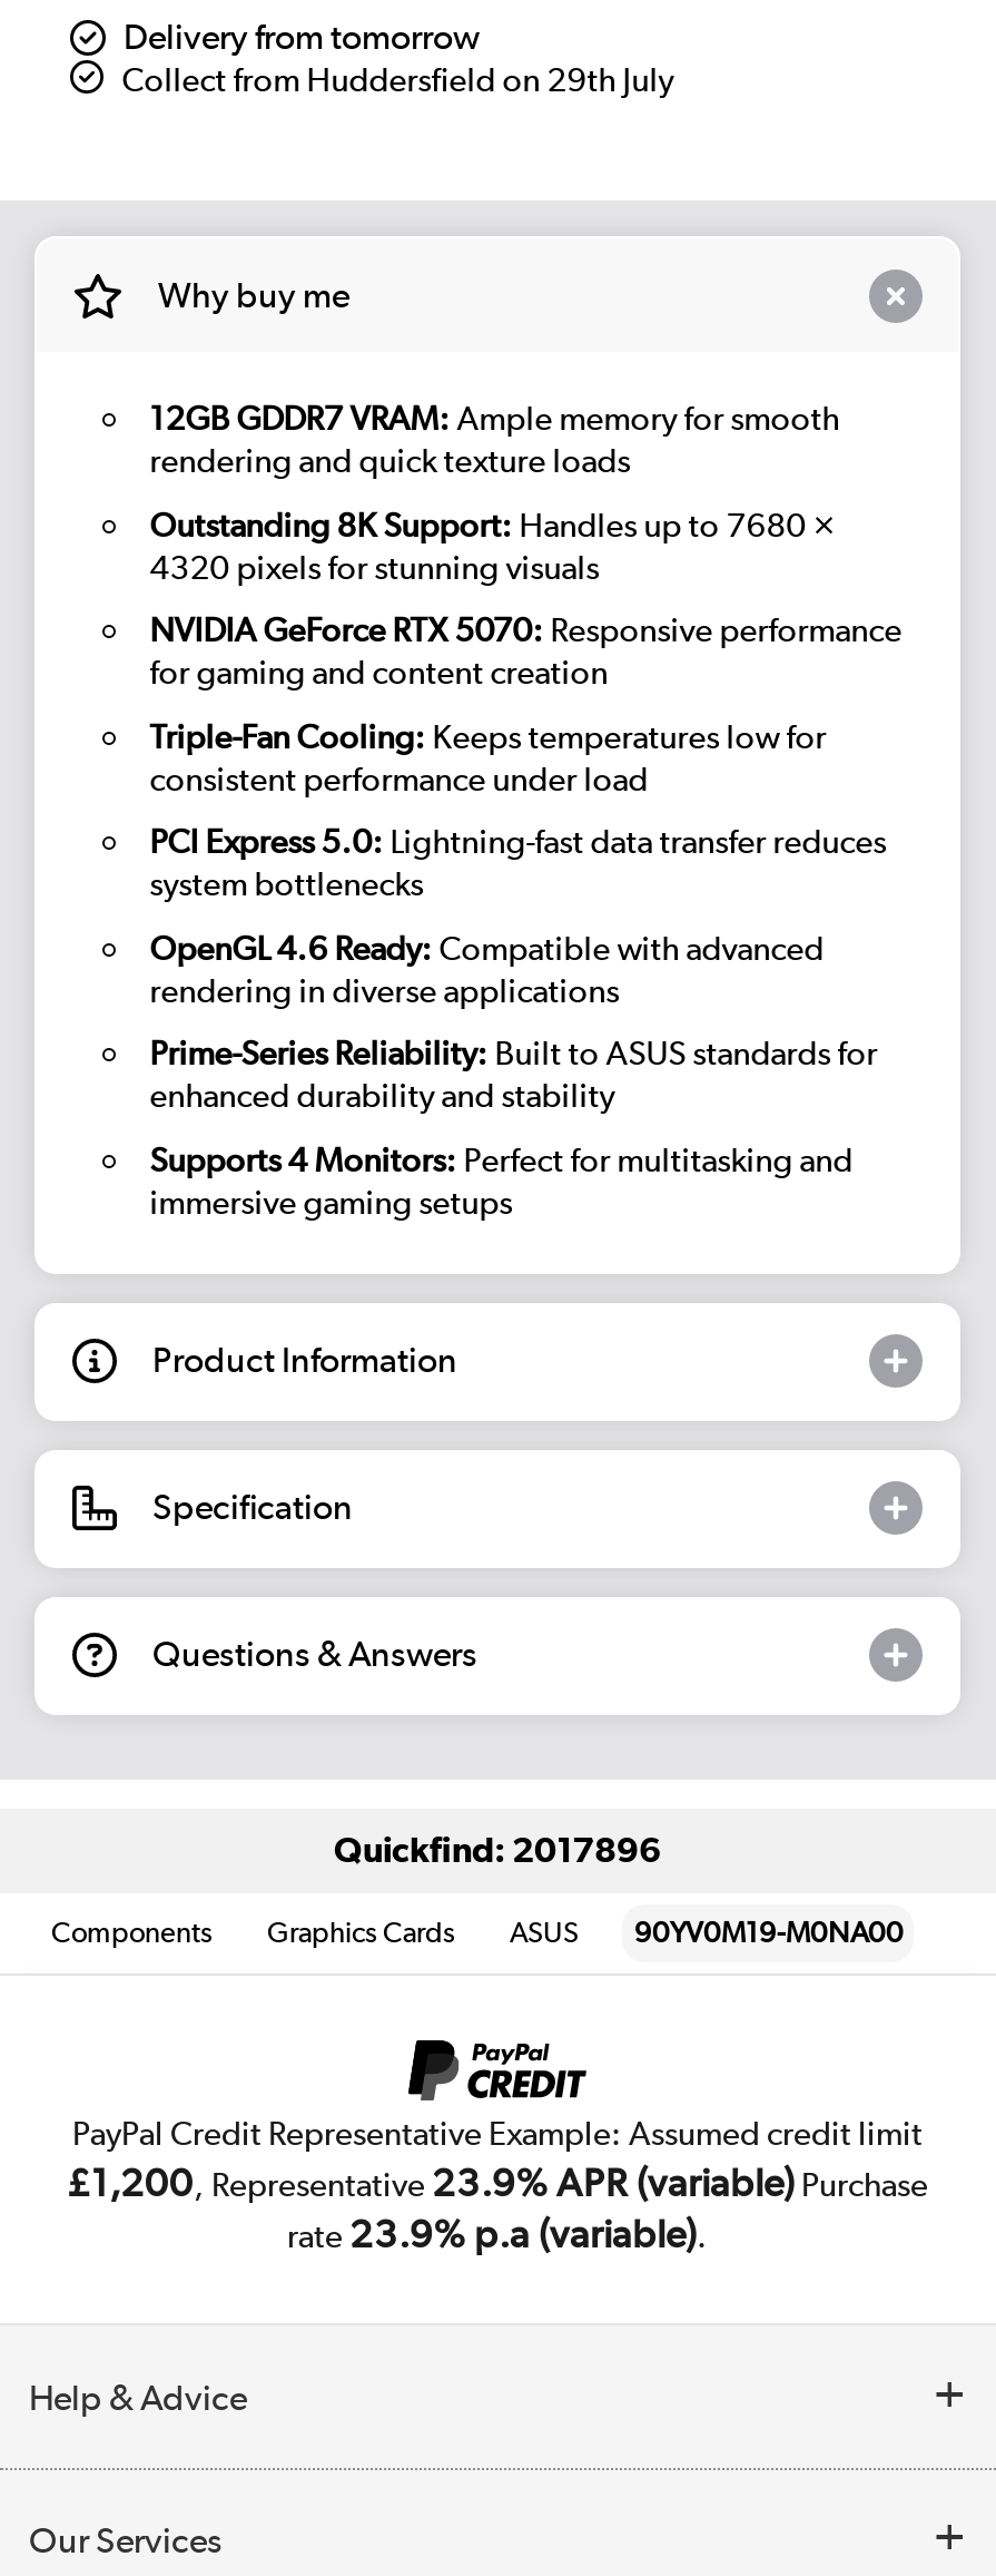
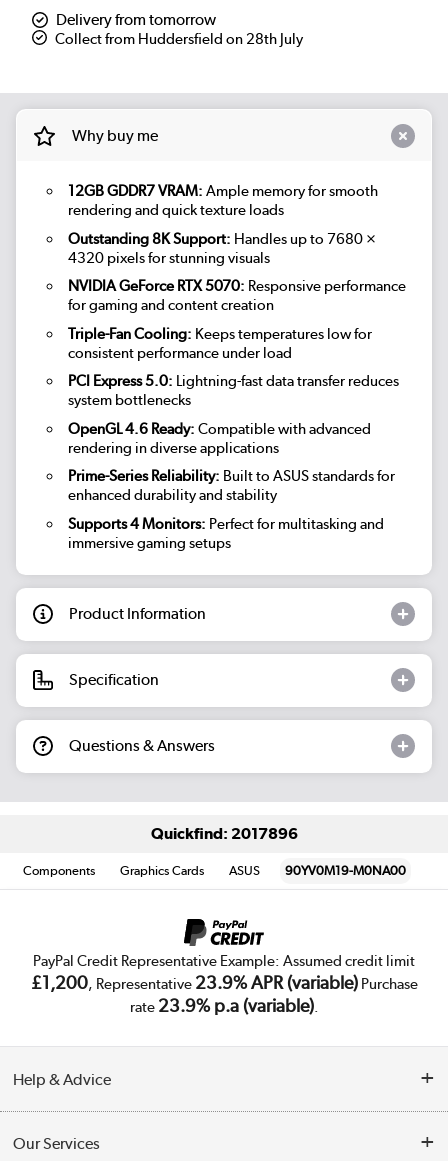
- Collect from Huddersfield on 29th July
+ Collect from Huddersfield on 28th July
